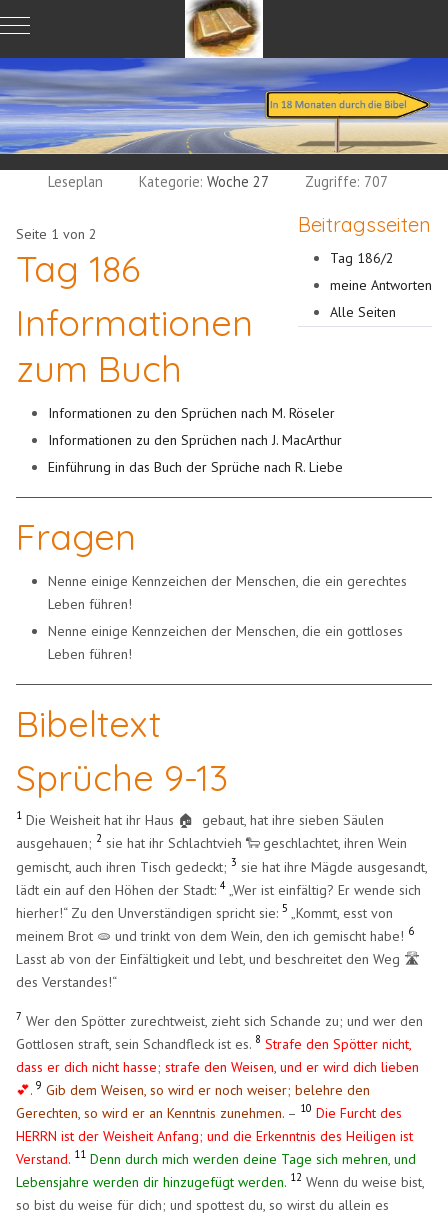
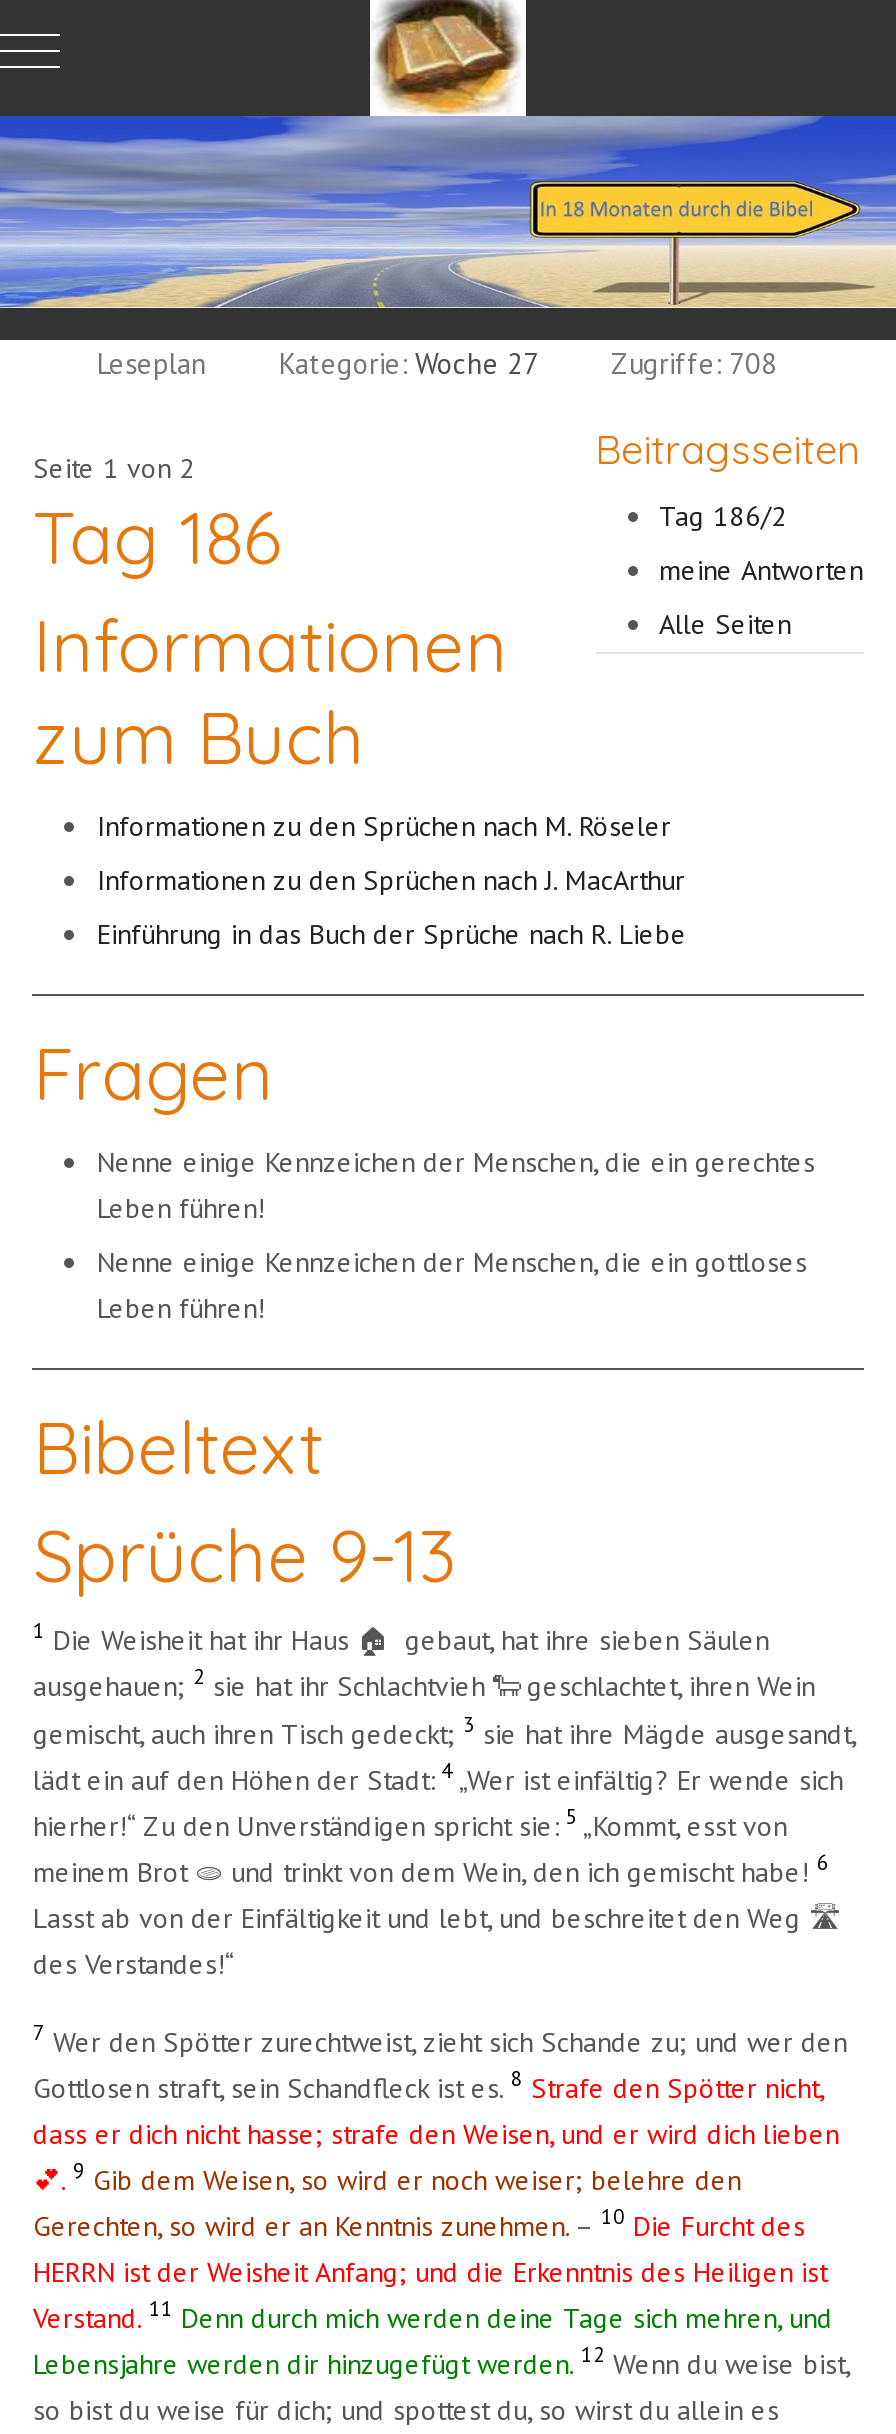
- Leseplan Kategorie: Woche 27 Zugriffe: 707
+ Leseplan Kategorie: Woche 27 Zugriffe: 708
